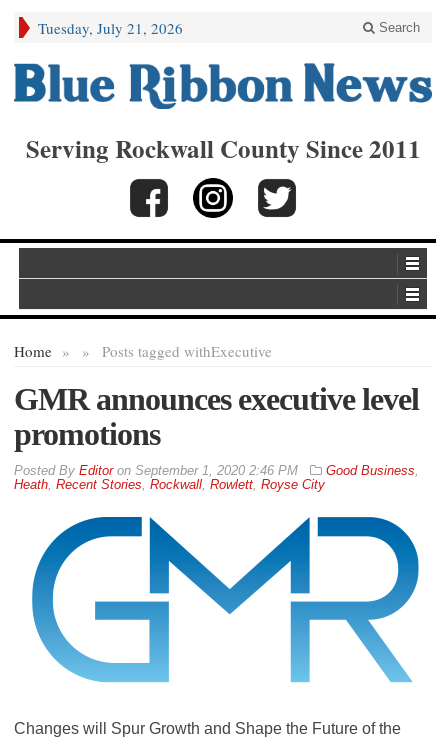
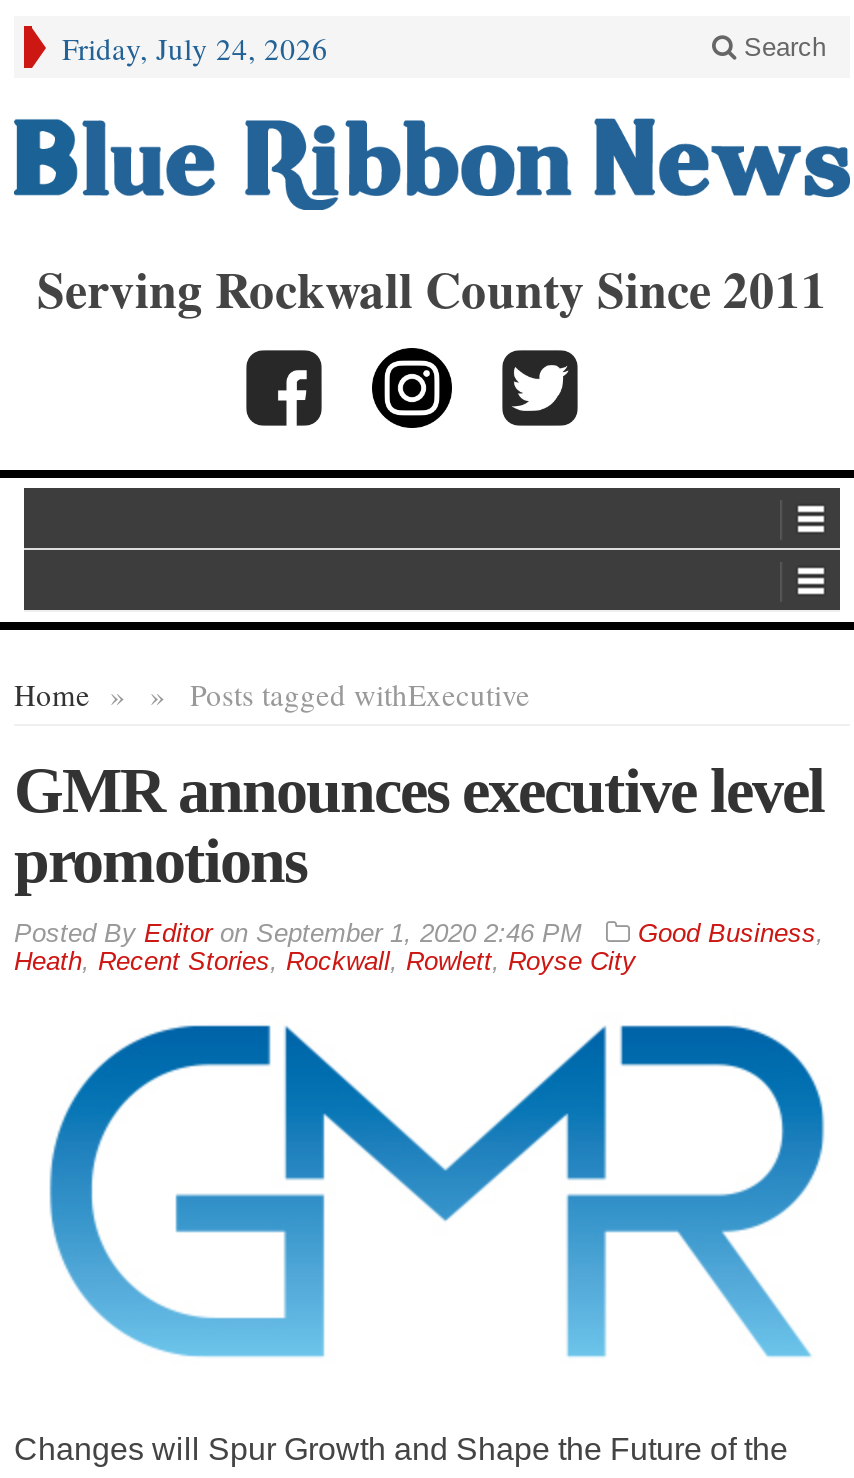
- Tuesday, July 21, 2026
+ Friday, July 24, 2026
